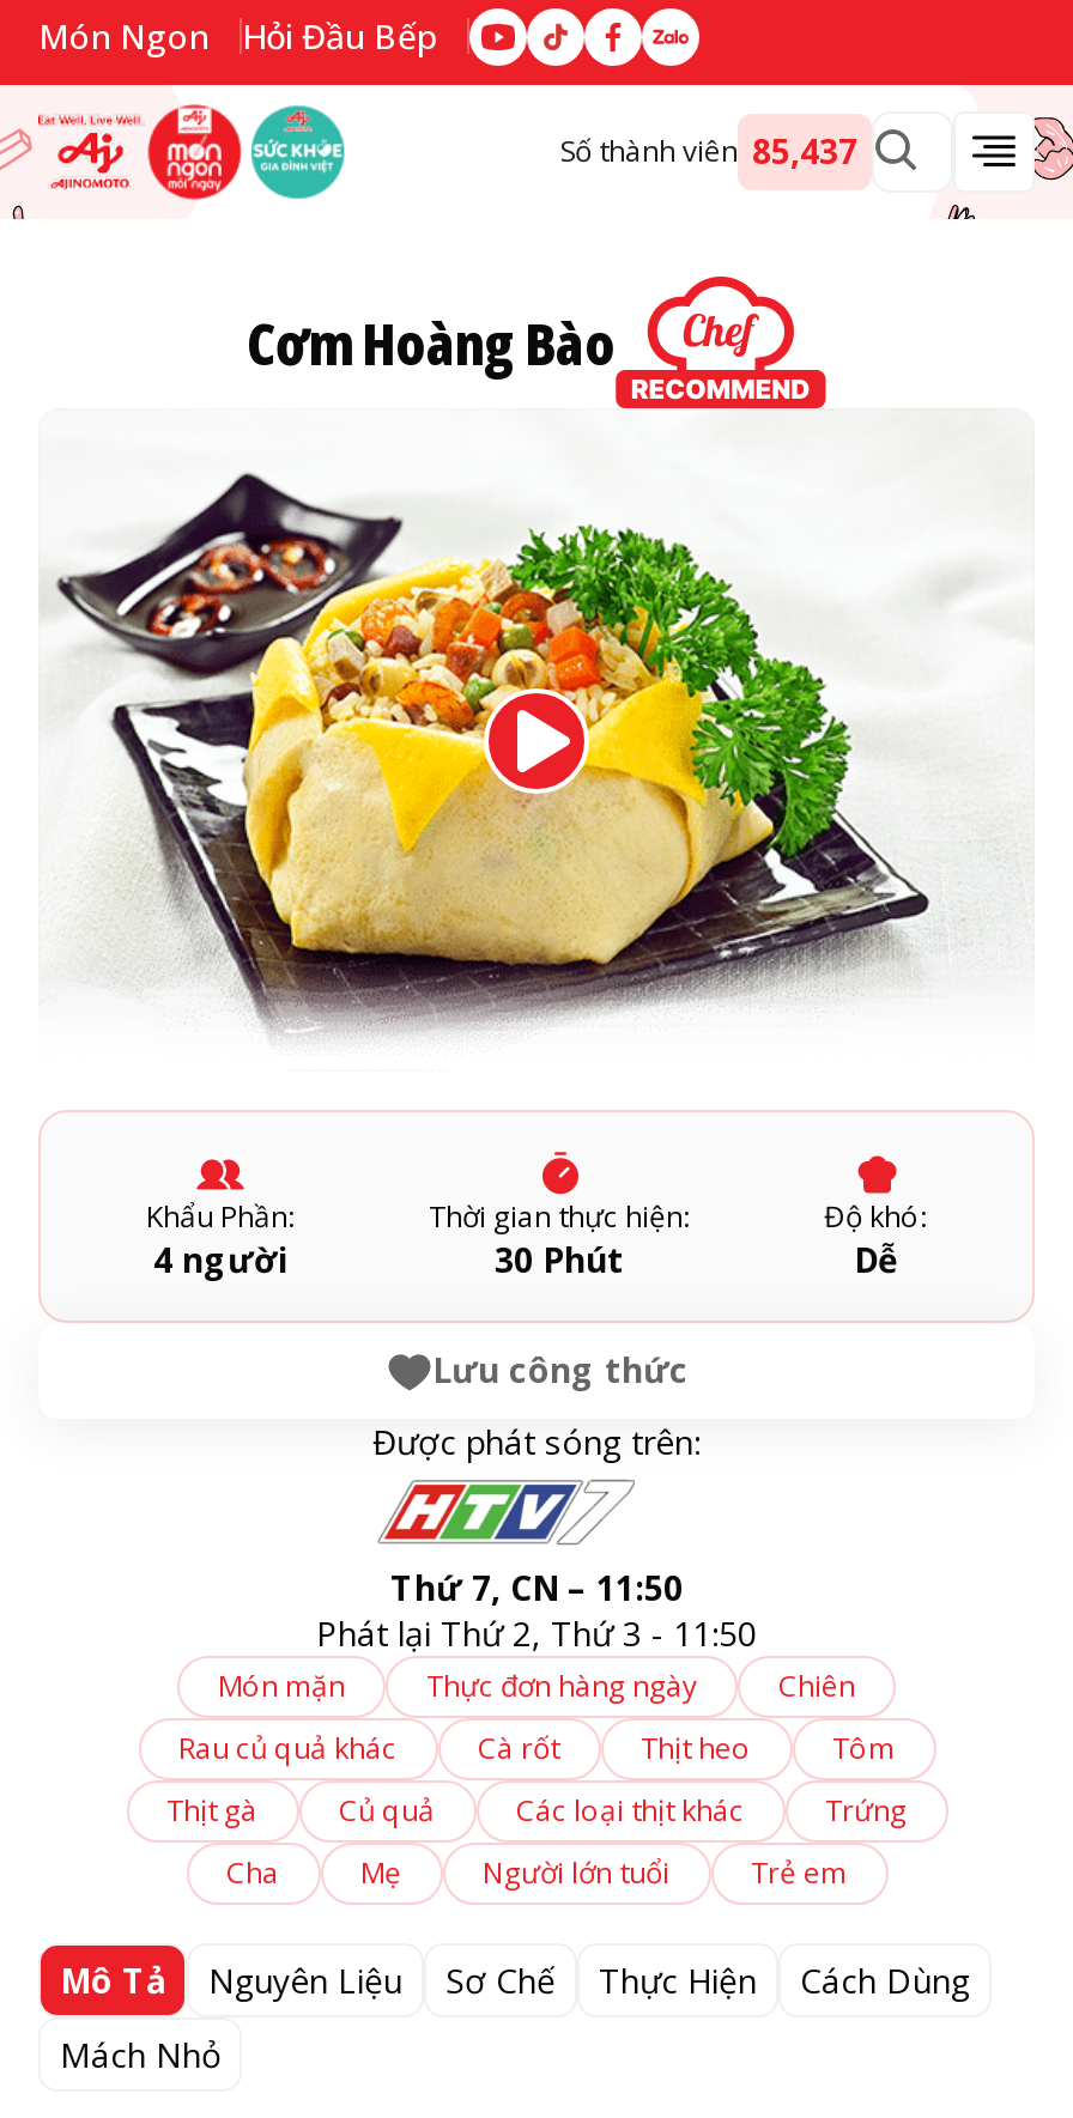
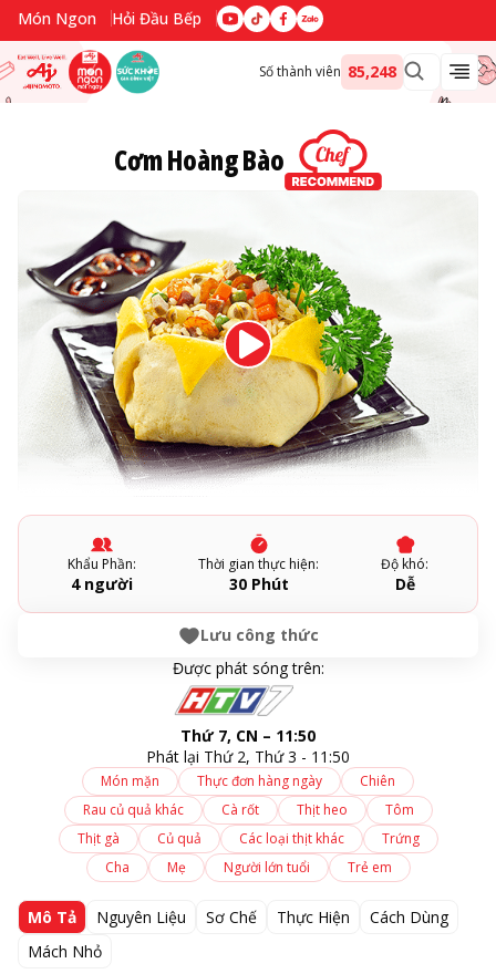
- Số thành viên 85,437
+ Số thành viên 85,248
